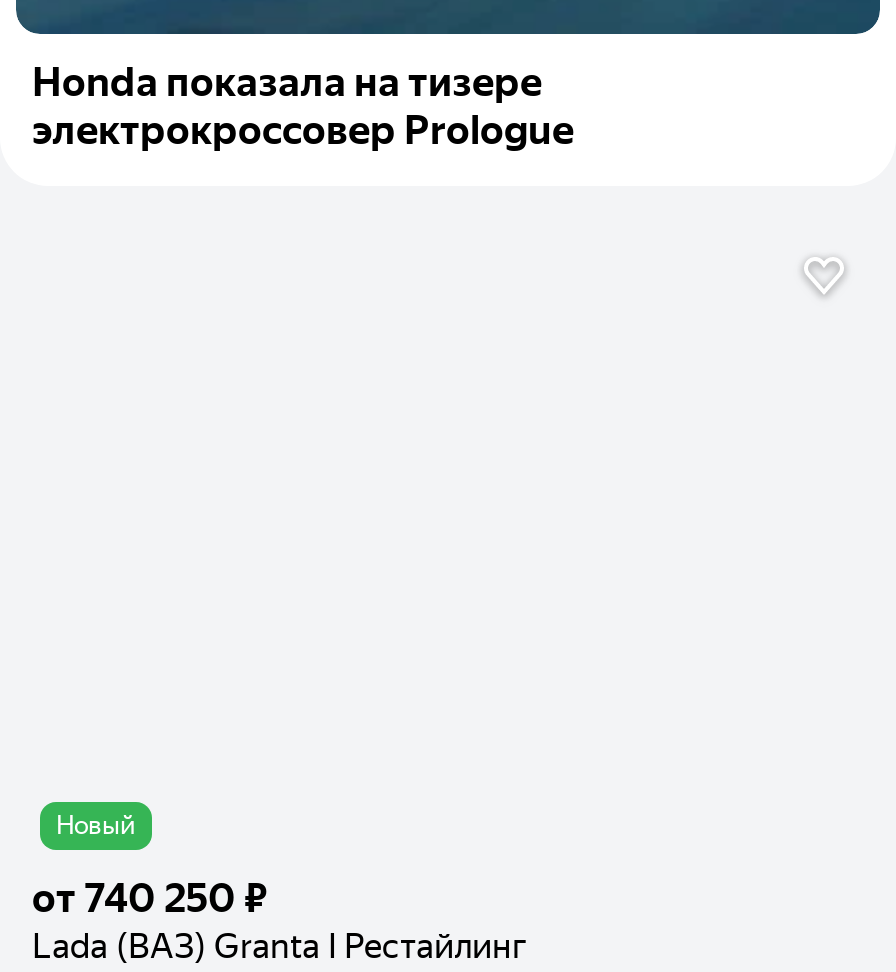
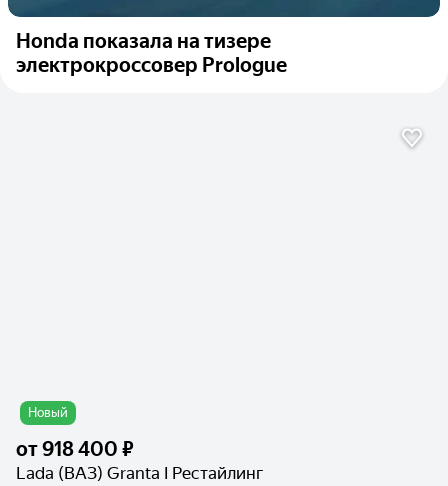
- от 740 250 ₽
+ от 918 400 ₽
